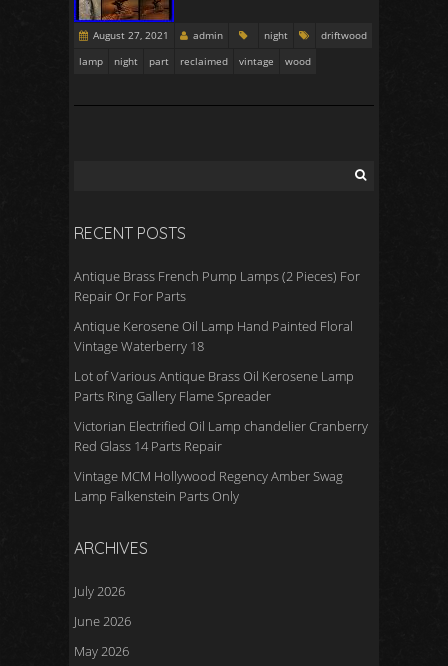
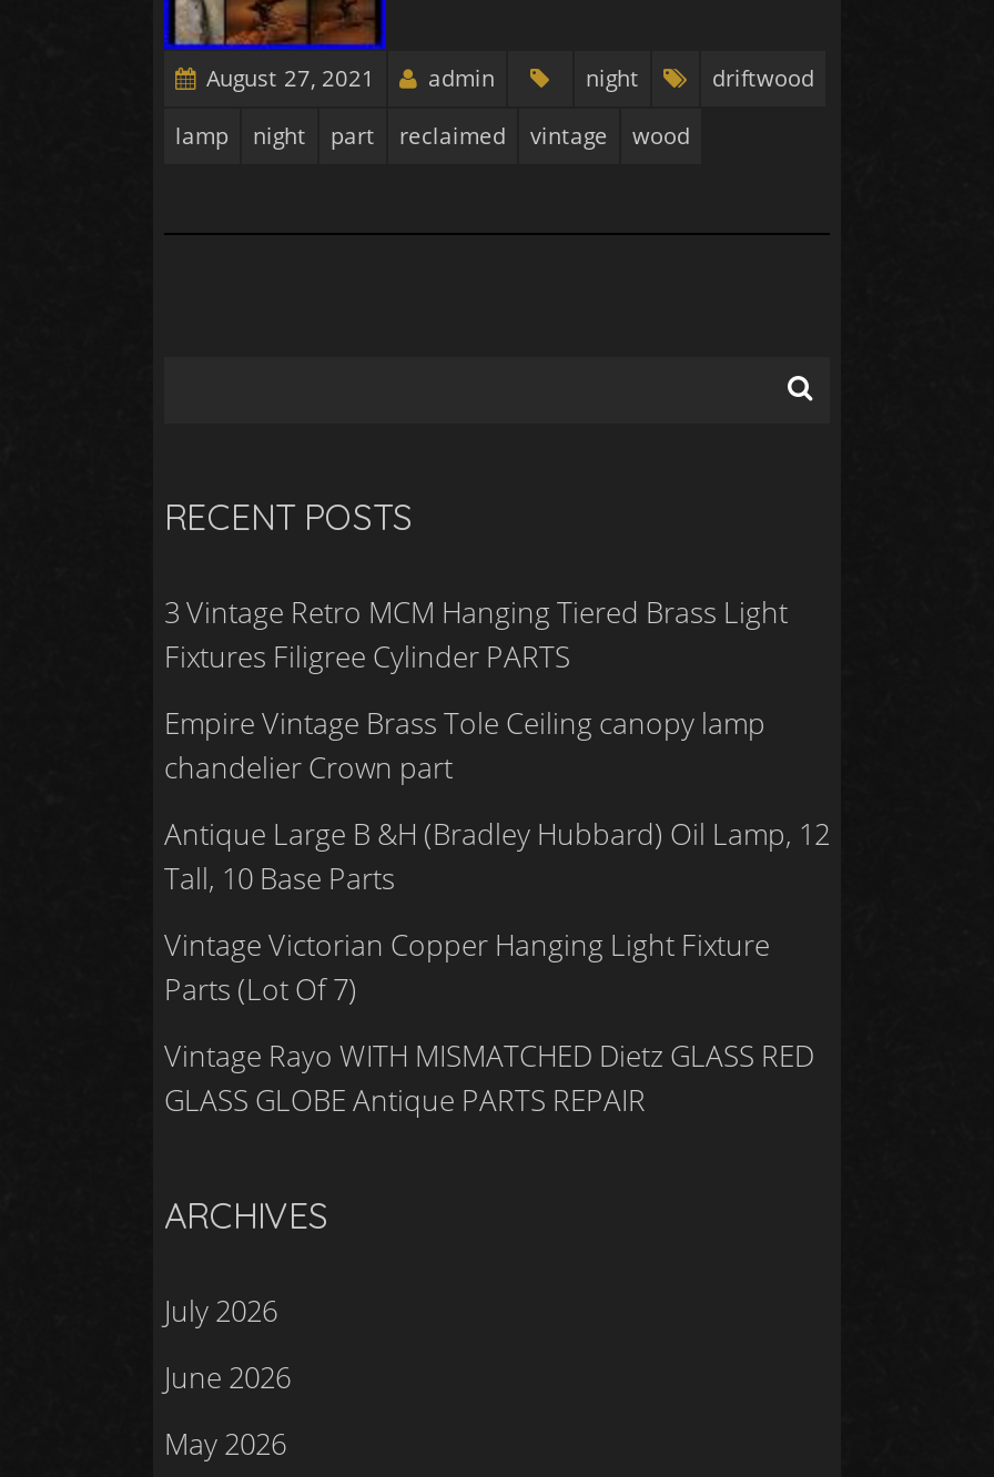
- Antique Brass French Pump Lamps (2 Pieces) For
- Repair Or For Parts
+ 3 Vintage Retro MCM Hanging Tiered Brass Light
+ Fixtures Filigree Cylinder PARTS

- Antique Kerosene Oil Lamp Hand Painted Floral
- Vintage Waterberry 18
+ Empire Vintage Brass Tole Ceiling canopy lamp
+ chandelier Crown part

- Lot of Various Antique Brass Oil Kerosene Lamp
- Parts Ring Gallery Flame Spreader
+ Antique Large B &H (Bradley Hubbard) Oil Lamp, 12
+ Tall, 10 Base Parts

- Victorian Electrified Oil Lamp chandelier Cranberry
- Red Glass 14 Parts Repair
+ Vintage Victorian Copper Hanging Light Fixture
+ Parts (Lot Of 7)

- Vintage MCM Hollywood Regency Amber Swag
- Lamp Falkenstein Parts Only
+ Vintage Rayo WITH MISMATCHED Dietz GLASS RED
+ GLASS GLOBE Antique PARTS REPAIR
